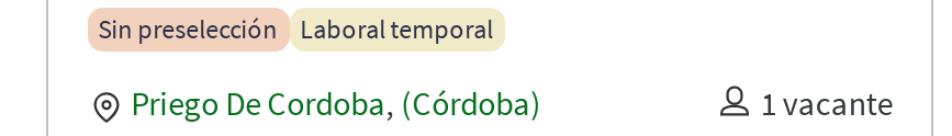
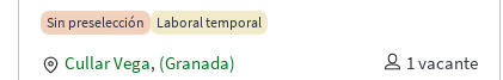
- Priego De Cordoba, (Córdoba)
+ Cullar Vega, (Granada)
